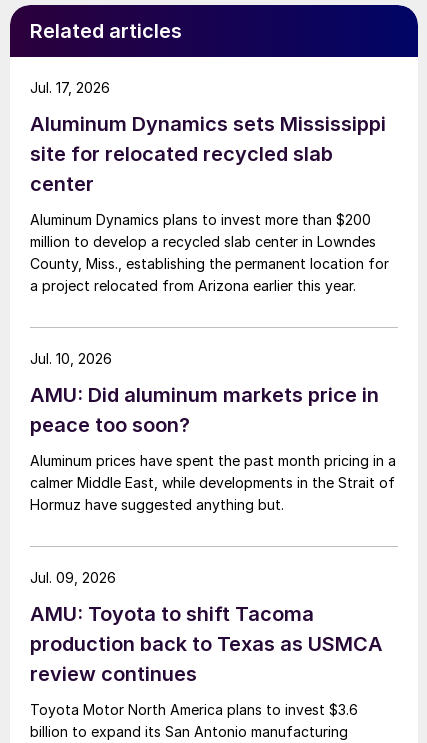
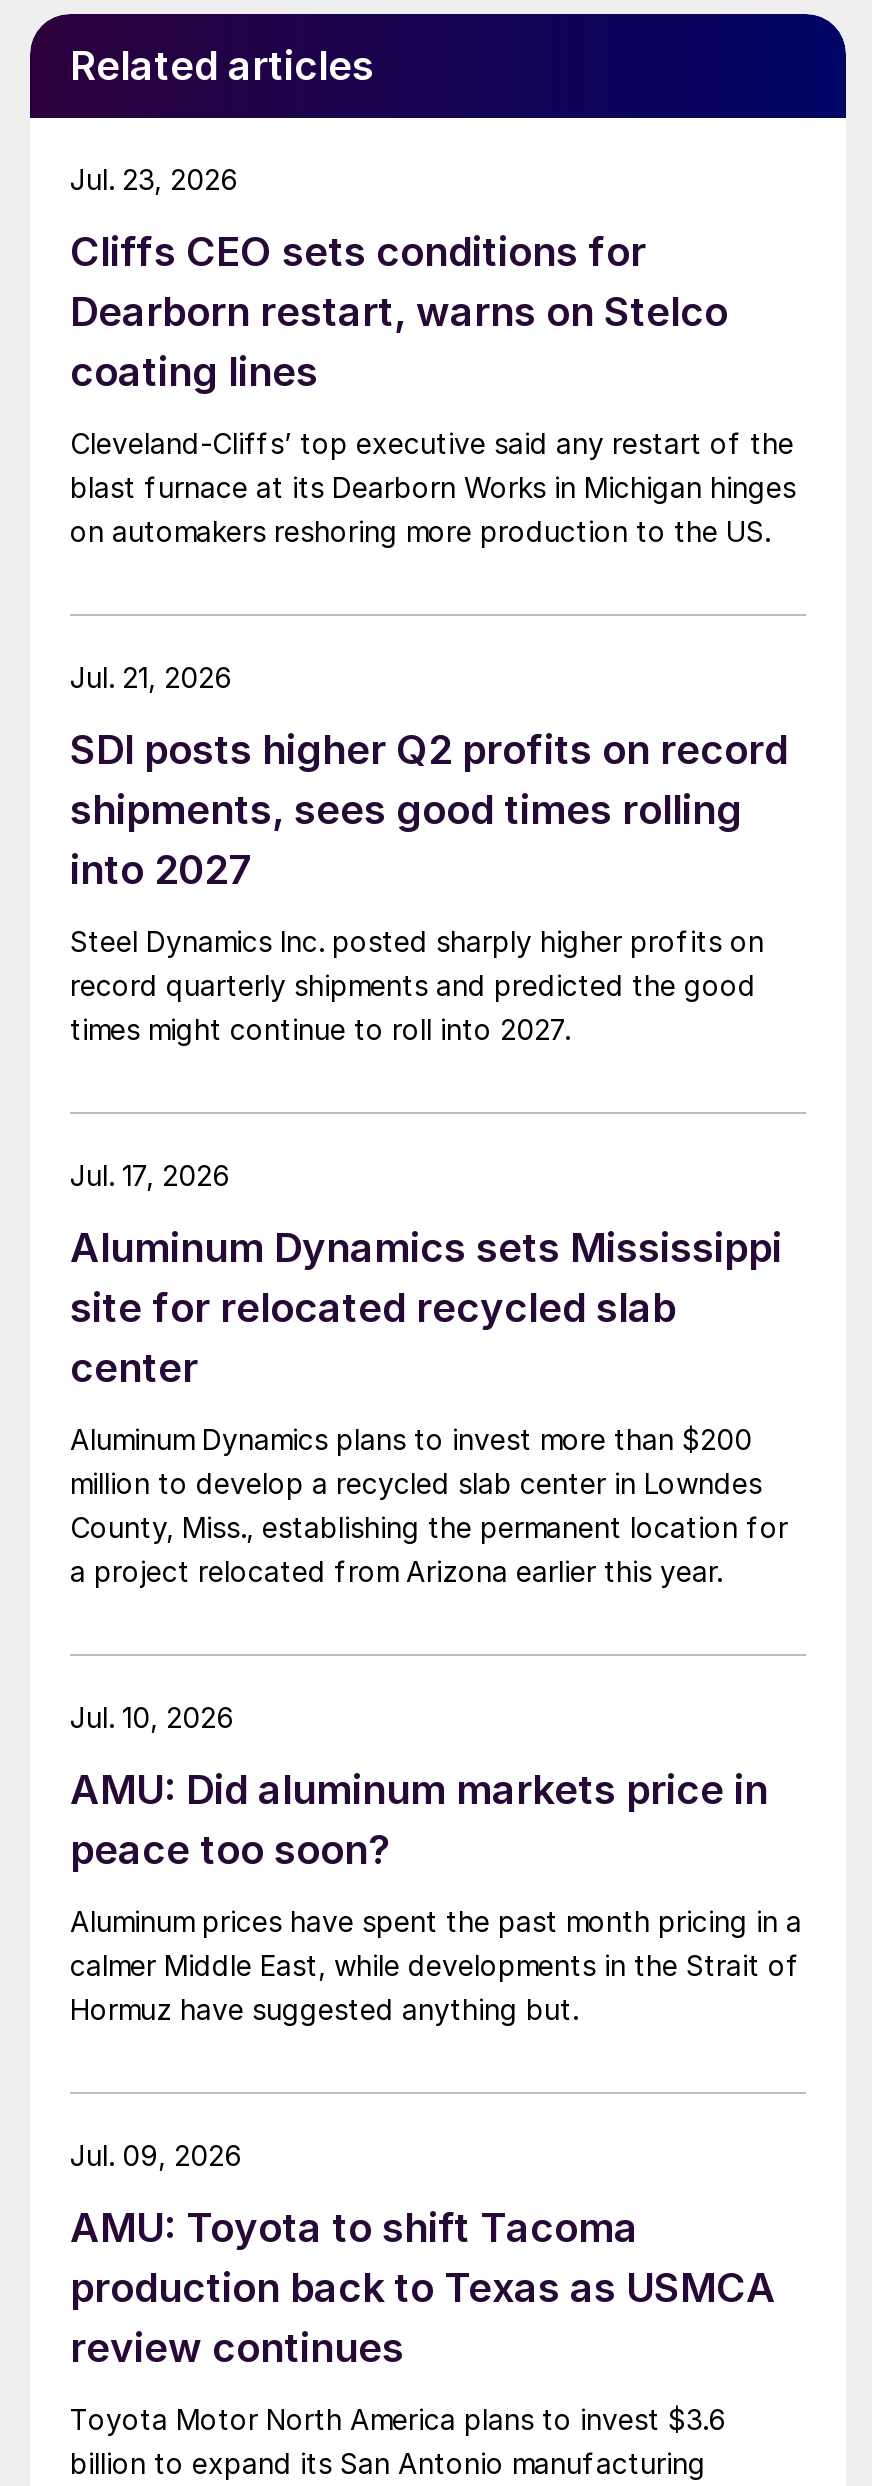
+ Cliffs CEO sets conditions for
+ Dearborn restart, warns on Stelco
+ coating lines
+ Cleveland-Cliffs’ top executive said any restart of the
+ blast furnace at its Dearborn Works in Michigan hinges
+ on automakers reshoring more production to the US.

+ Jul. 23, 2026

+ SDI posts higher Q2 profits on record
+ shipments, sees good times rolling
+ into 2027
+ Steel Dynamics Inc. posted sharply higher profits on
+ record quarterly shipments and predicted the good
+ times might continue to roll into 2027.

+ Jul. 21, 2026
